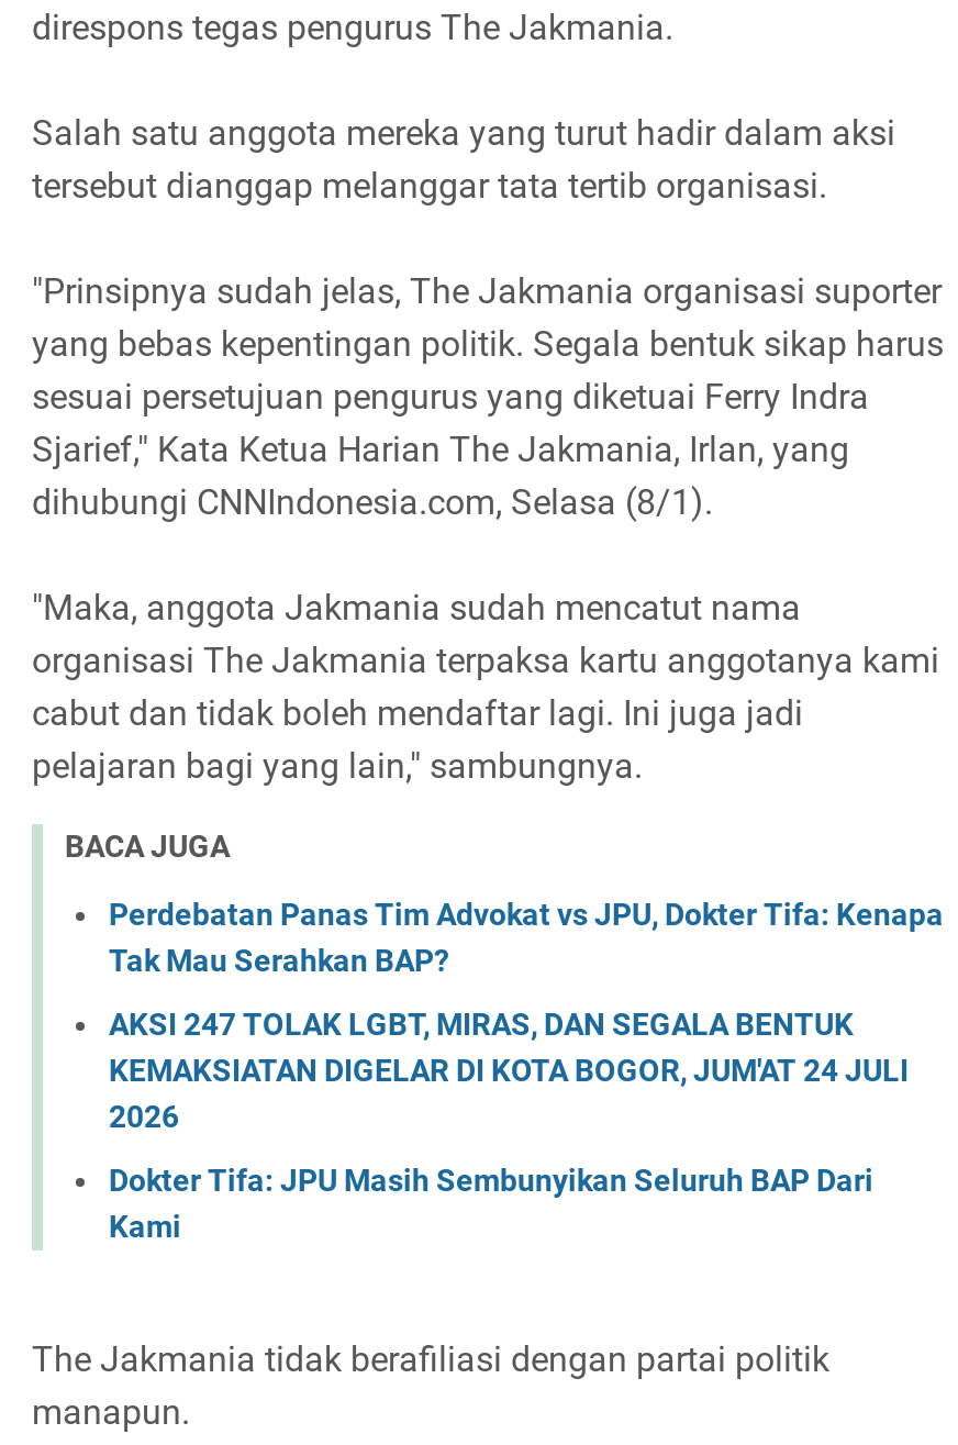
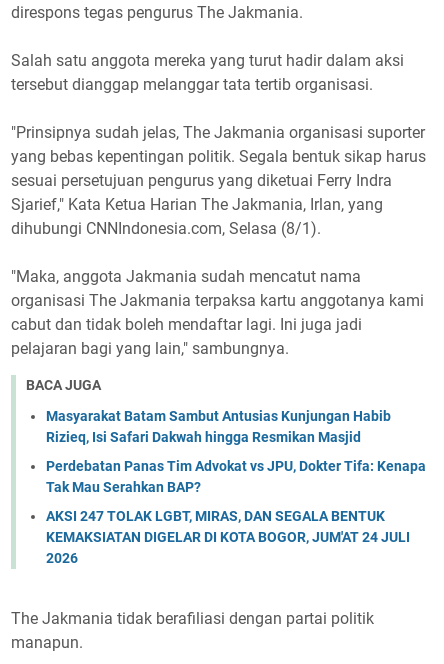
+ Masyarakat Batam Sambut Antusias Kunjungan Habib
+ Rizieq, Isi Safari Dakwah hingga Resmikan Masjid

moved down: Perdebatan Panas Tim Advokat vs JPU, Dokter Tifa: Kenapa | Tak Mau Serahkan BAP? | AKSI 247 TOLAK LGBT, MIRAS, DAN SEGALA BENTUK | KEMAKSIATAN DIGELAR DI KOTA BOGOR, JUM'AT 24 JULI | 2026

- Dokter Tifa: JPU Masih Sembunyikan Seluruh BAP Dari
- Kami
